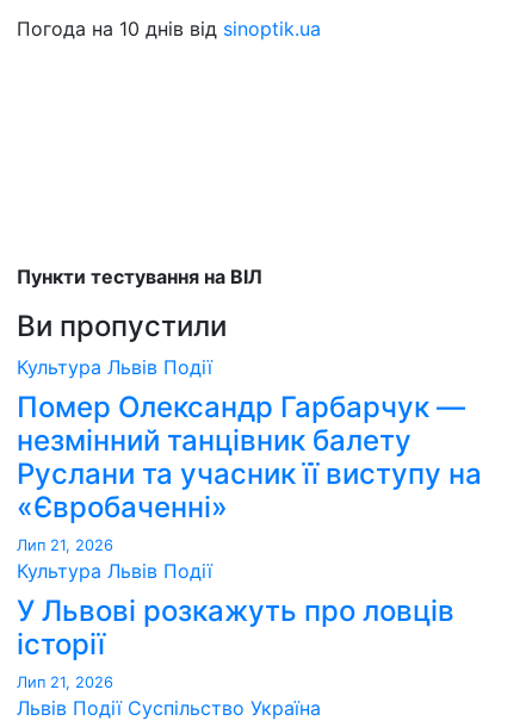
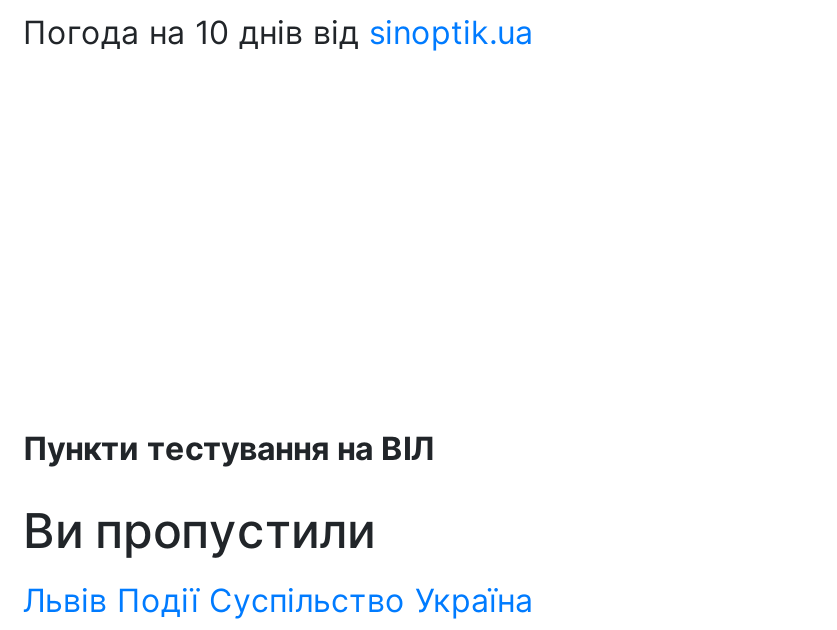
- Культура Львів Події
- Помер Олександр Гарбарчук —
- незмінний танцівник балету
- Руслани та учасник її виступу на
- «Євробаченні»
- Лип 21, 2026
- Культура Львів Події
- У Львові розкажуть про ловців
- історії
- Лип 21, 2026
